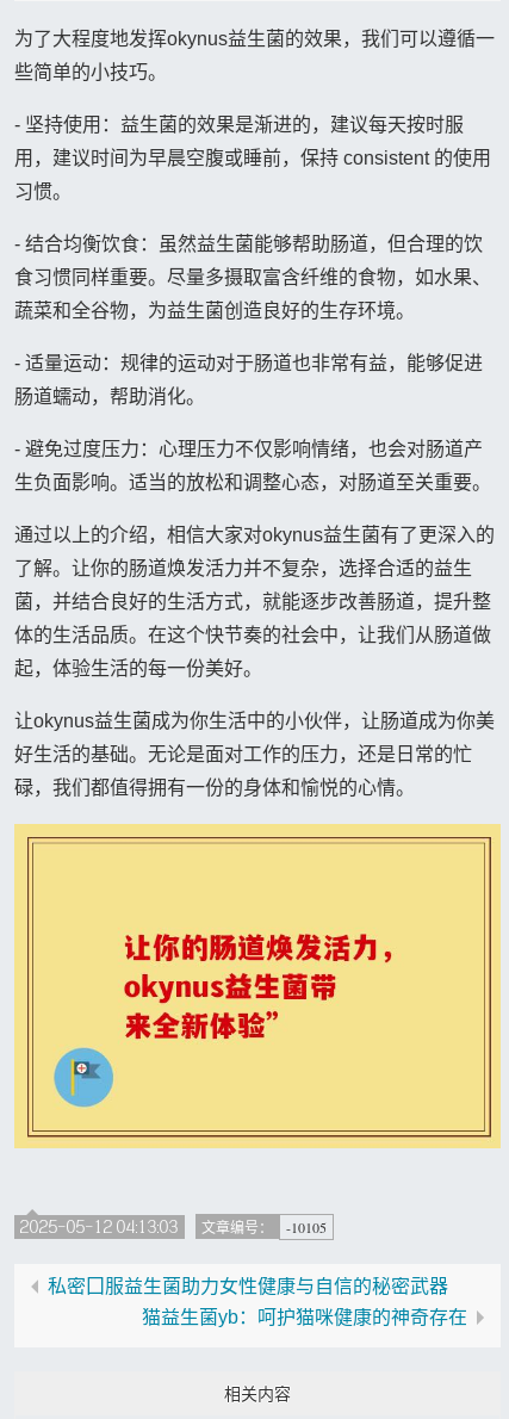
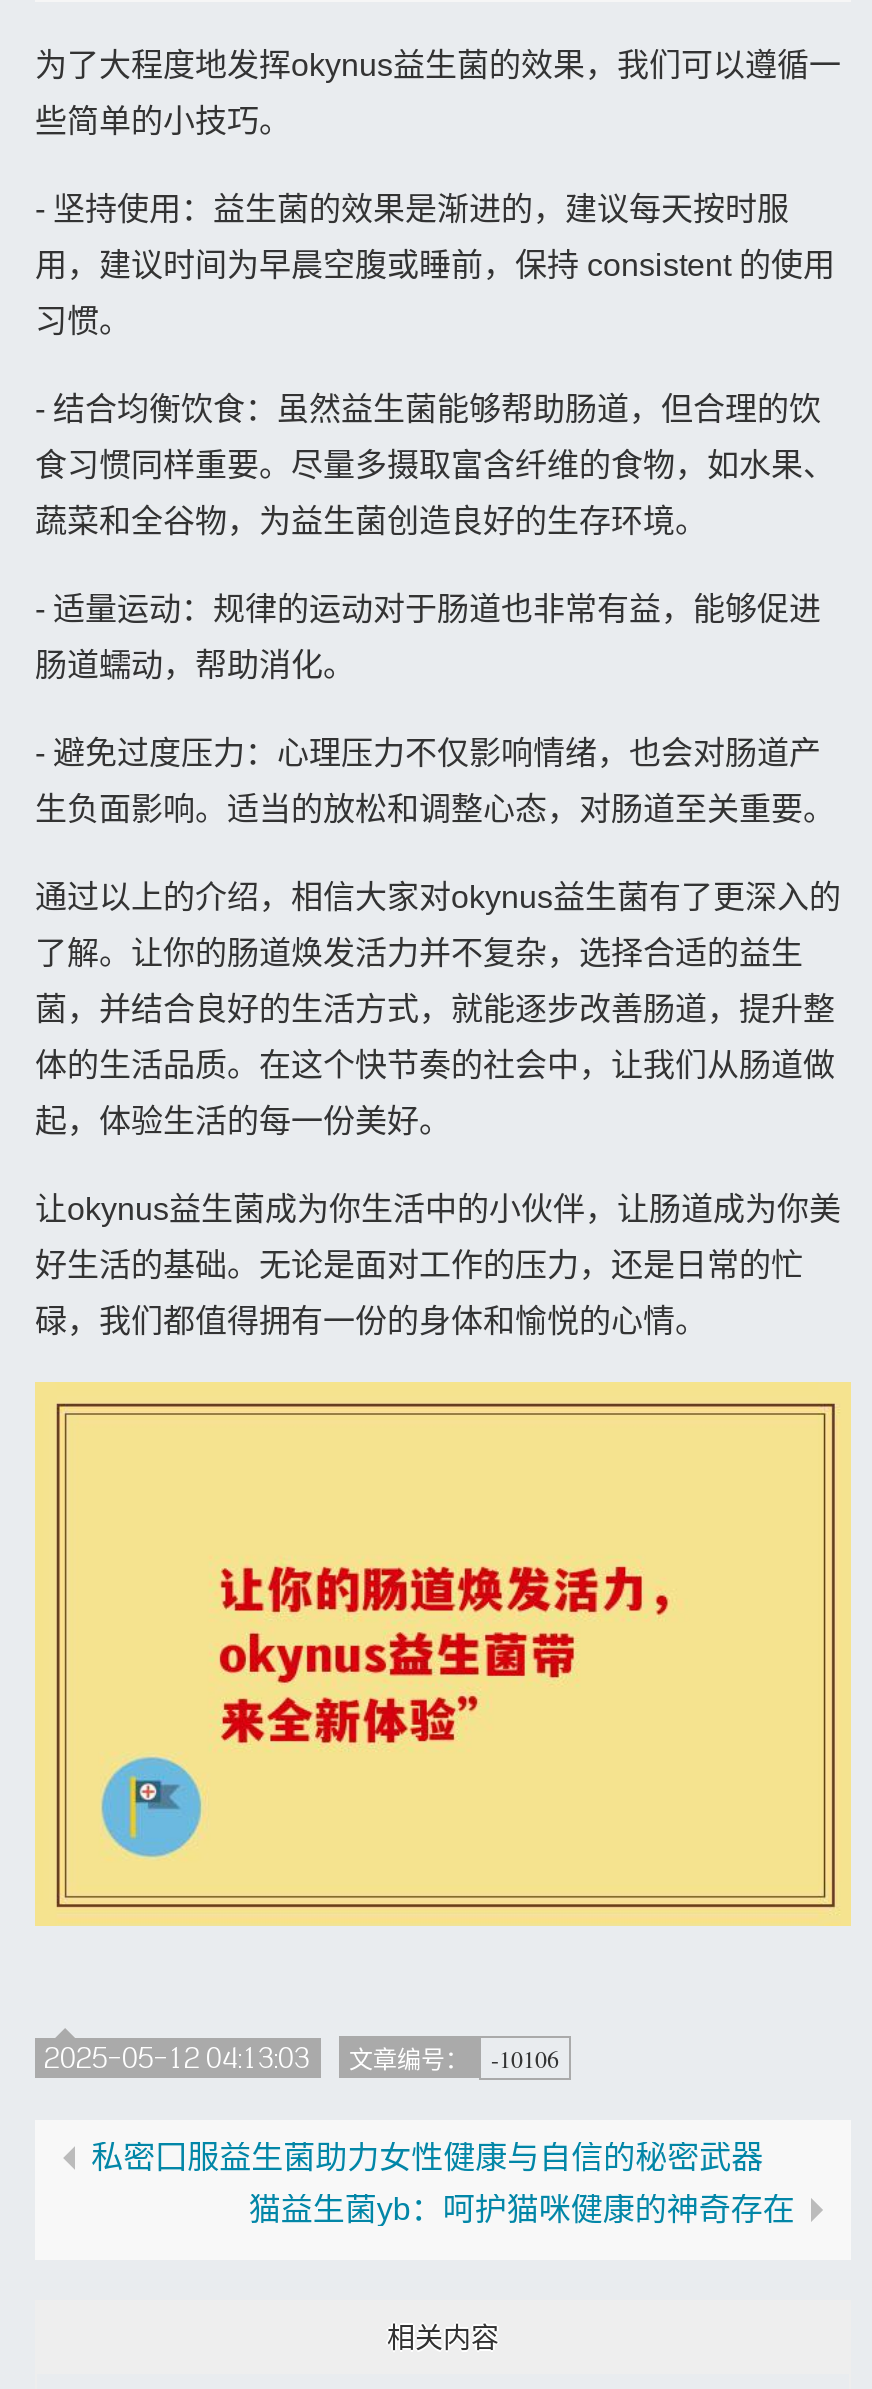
- 2025-05-12 04:13:03 文章编号： -10105
+ 2025-05-12 04:13:03 文章编号： -10106
